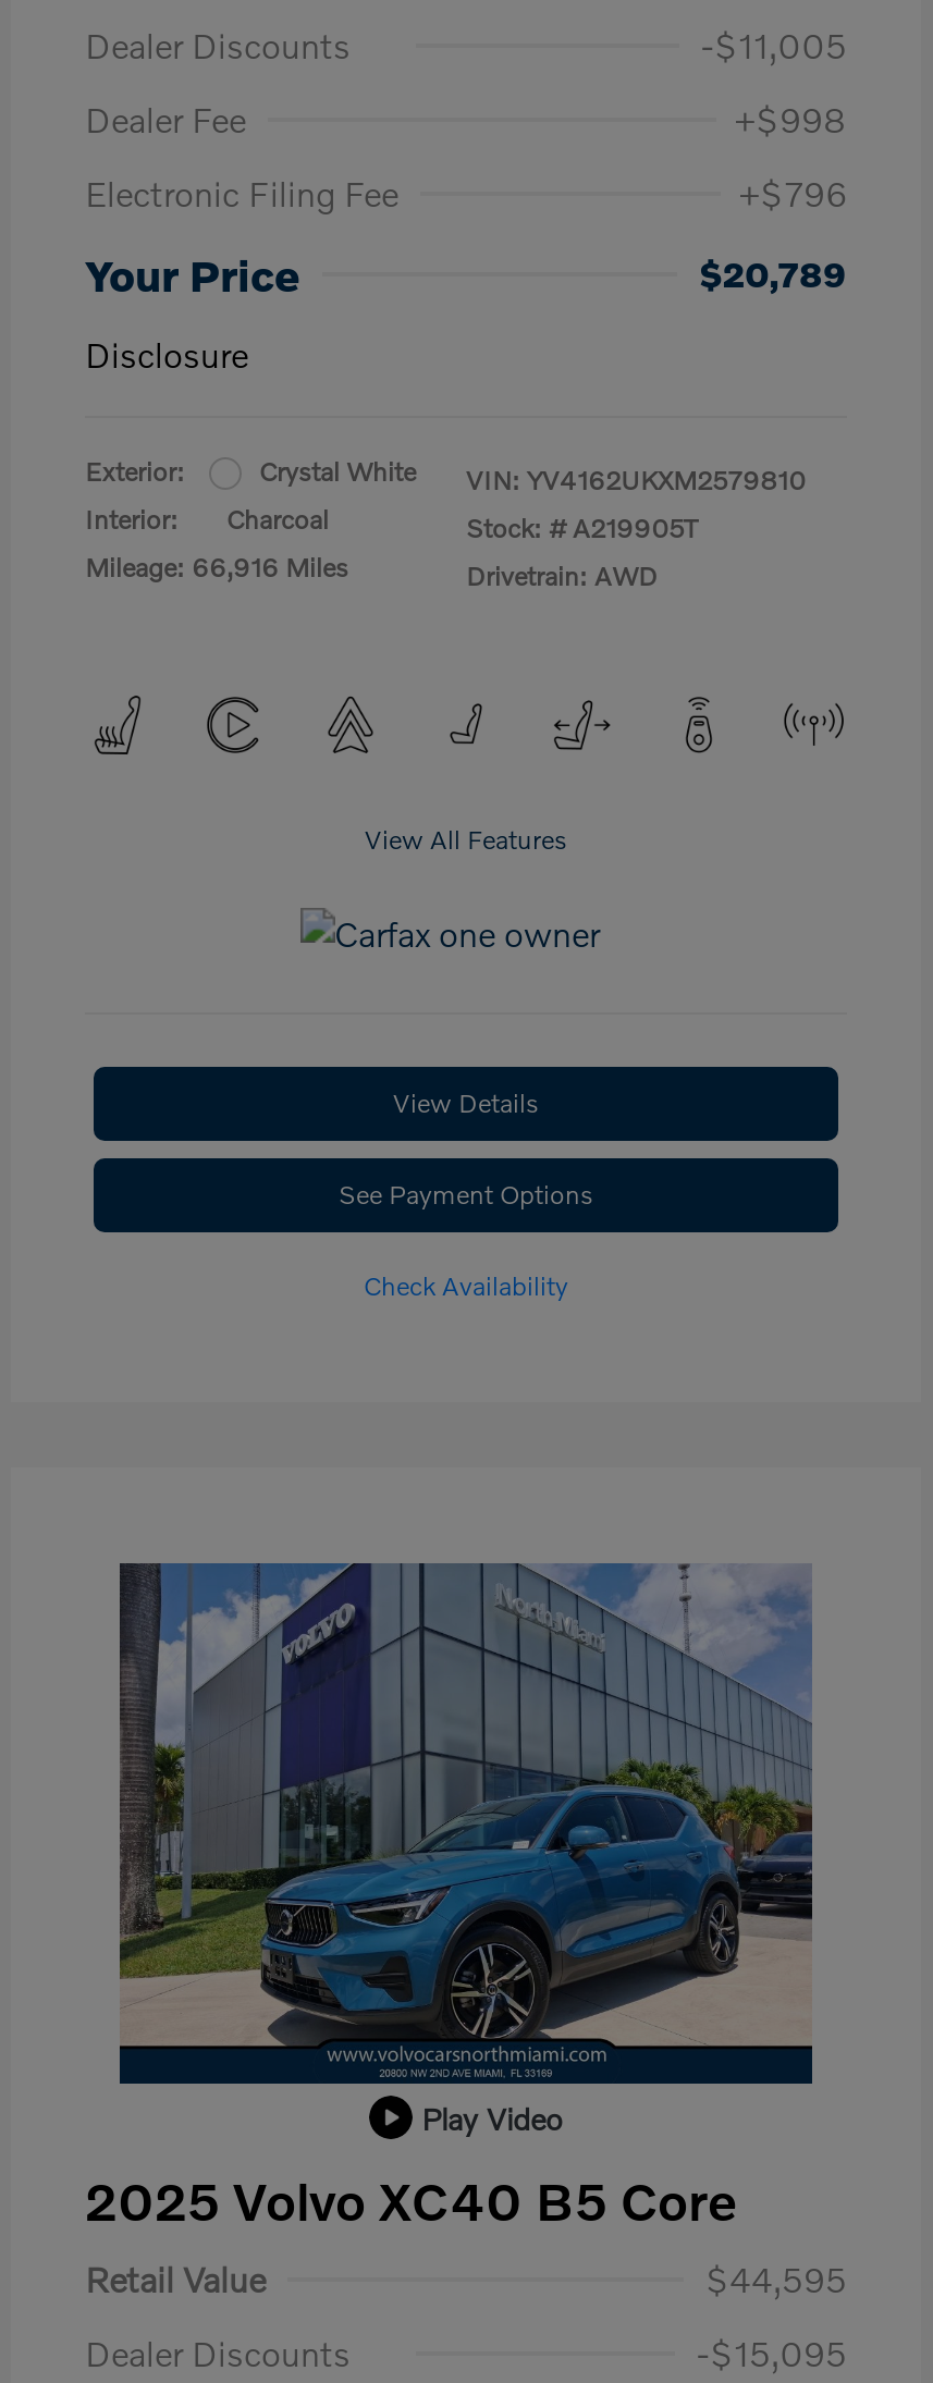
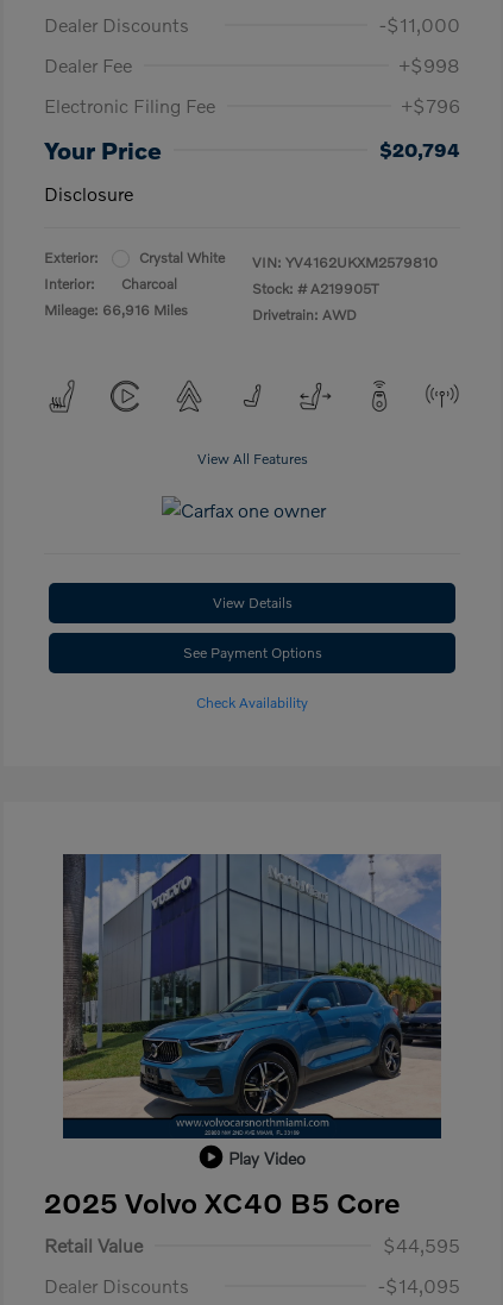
- -$11,005
+ -$11,000

- $20,789
+ $20,794

- -$15,095
+ -$14,095
